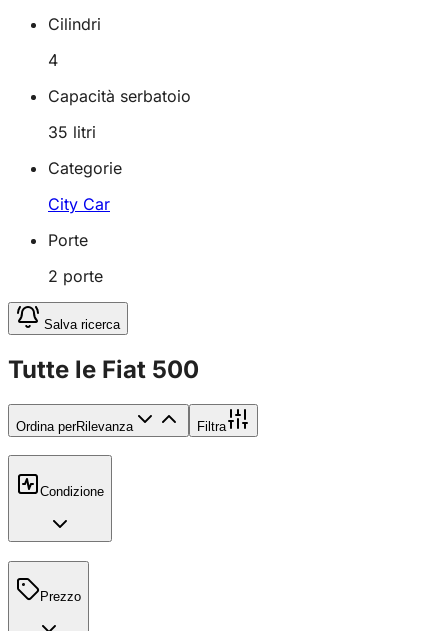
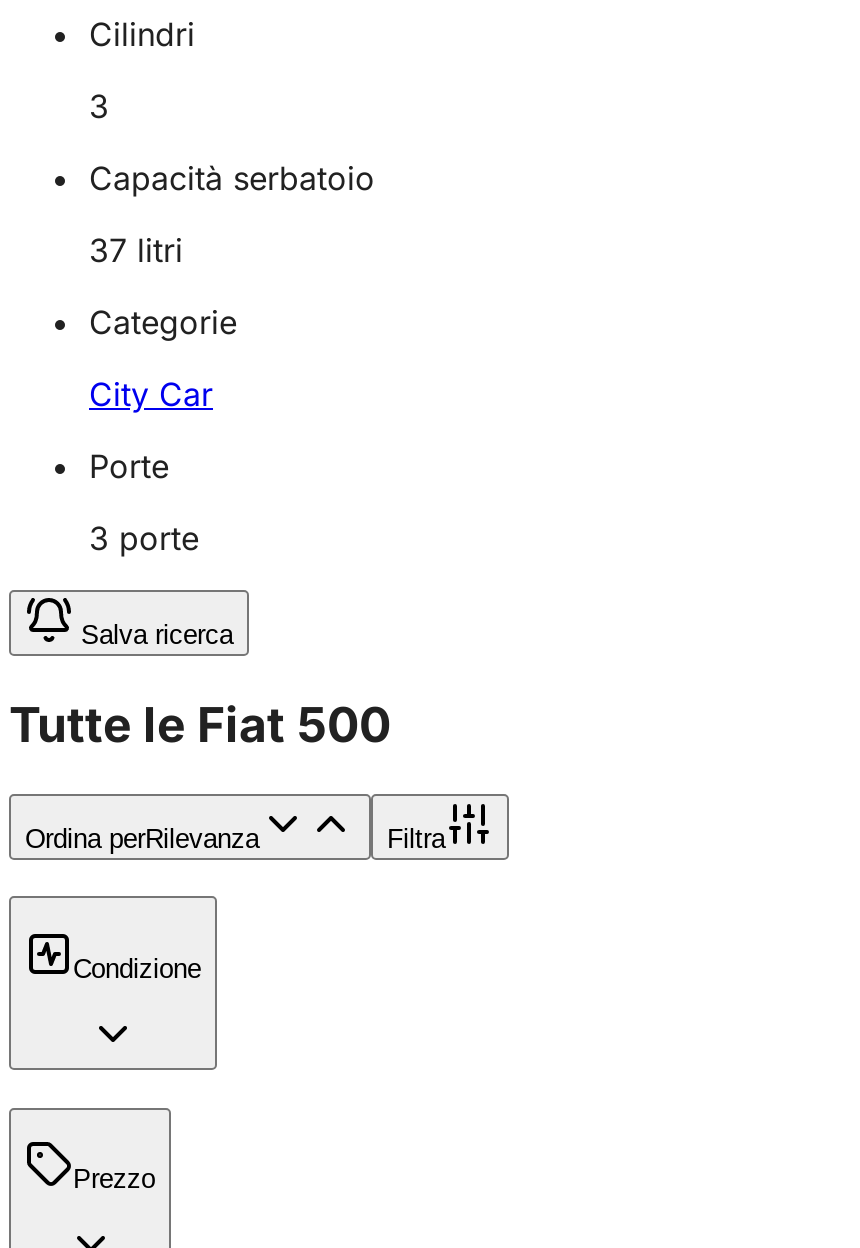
- 4
+ 3

- 35 litri
+ 37 litri

- 2 porte
+ 3 porte
